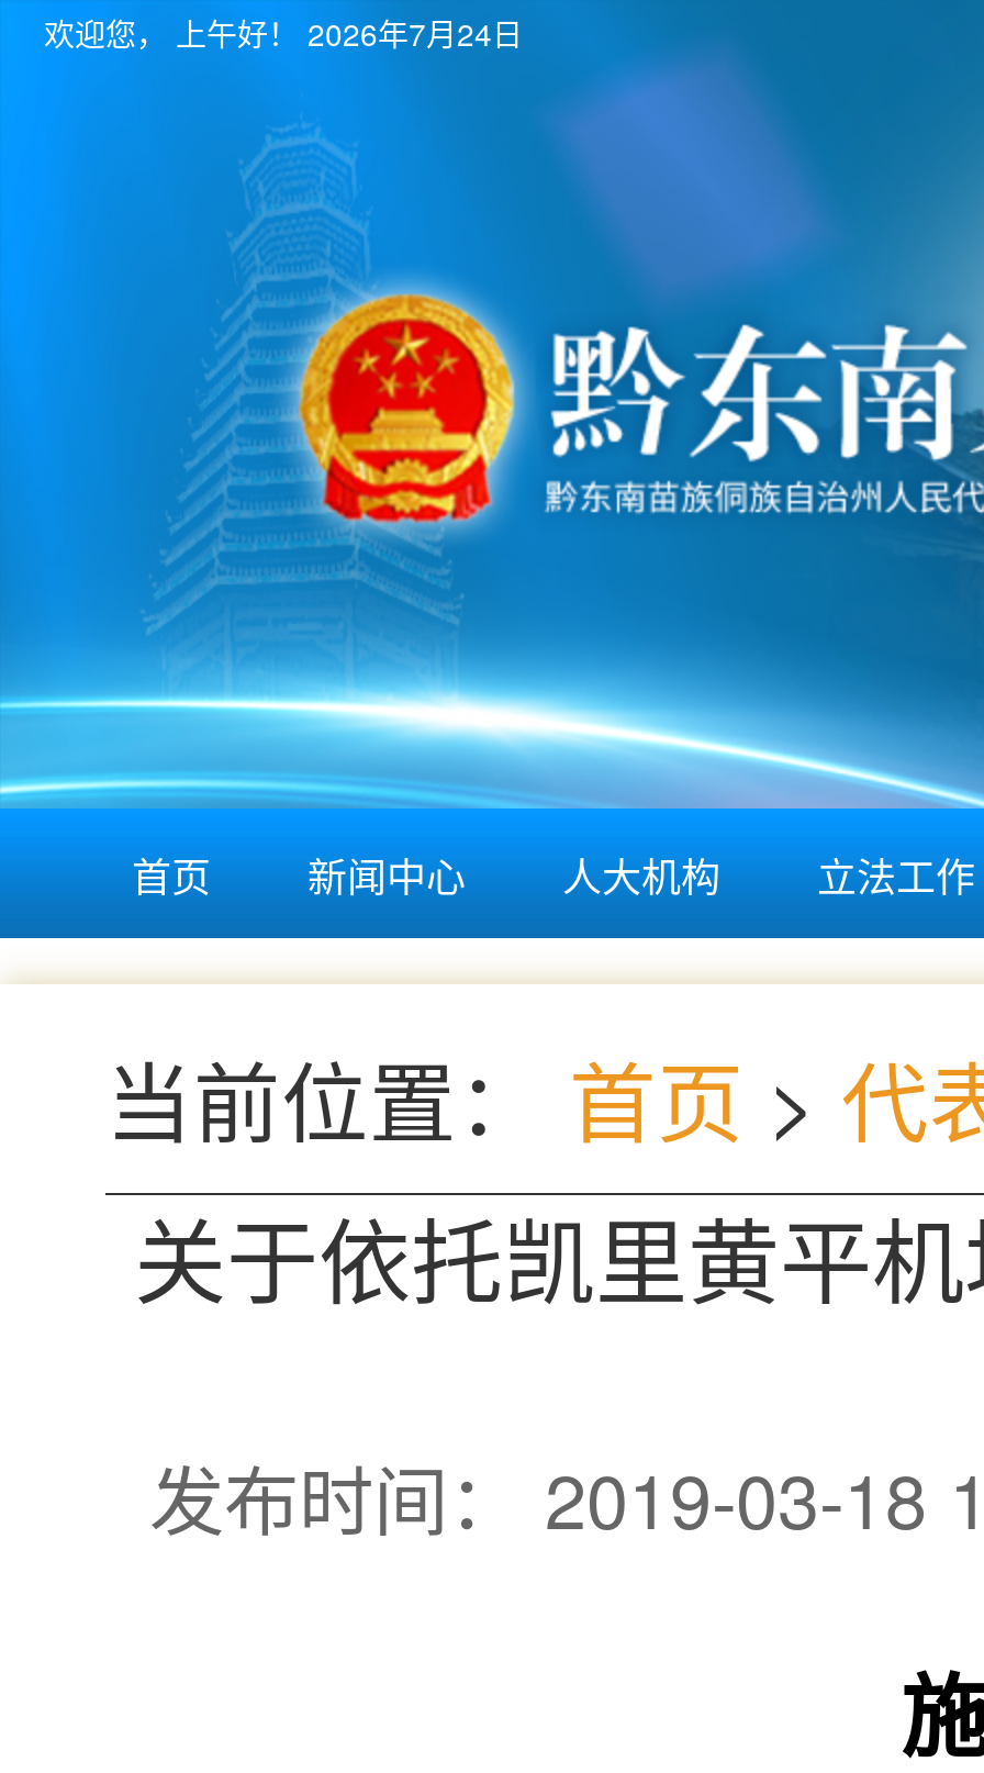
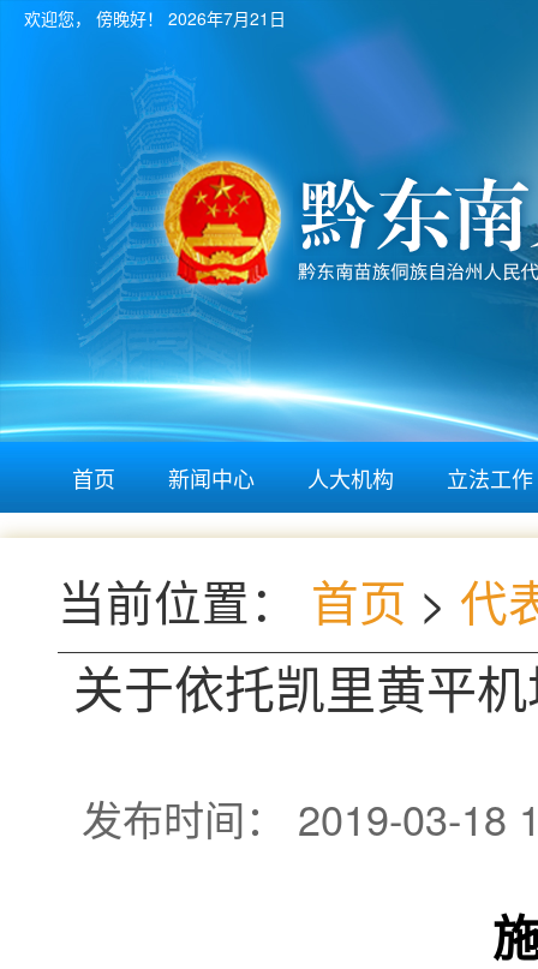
- 欢迎您，上午好！2026年7月24日
+ 欢迎您，傍晚好！2026年7月21日
